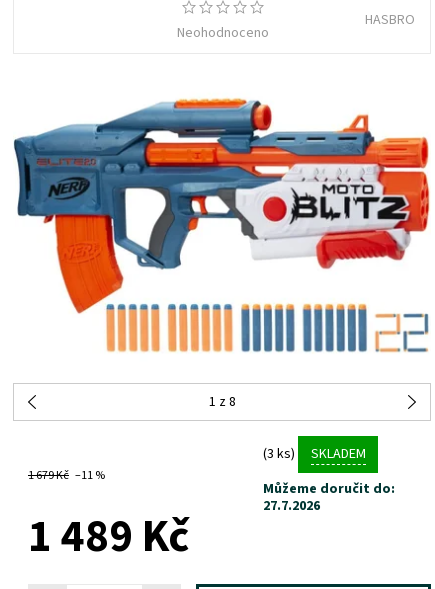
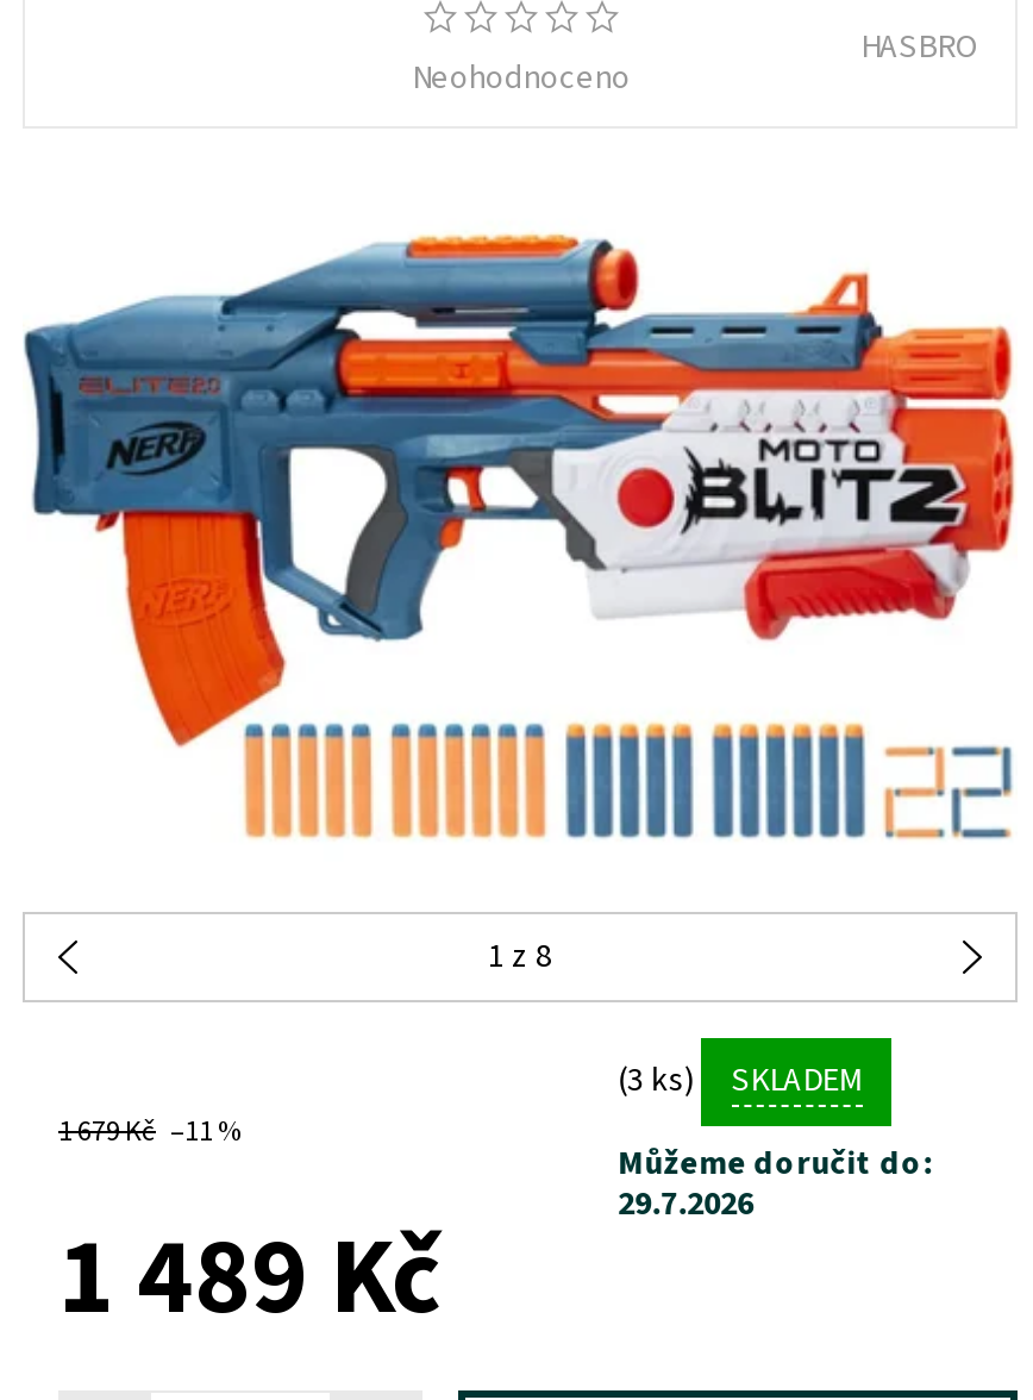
- 27.7.2026
+ 29.7.2026
